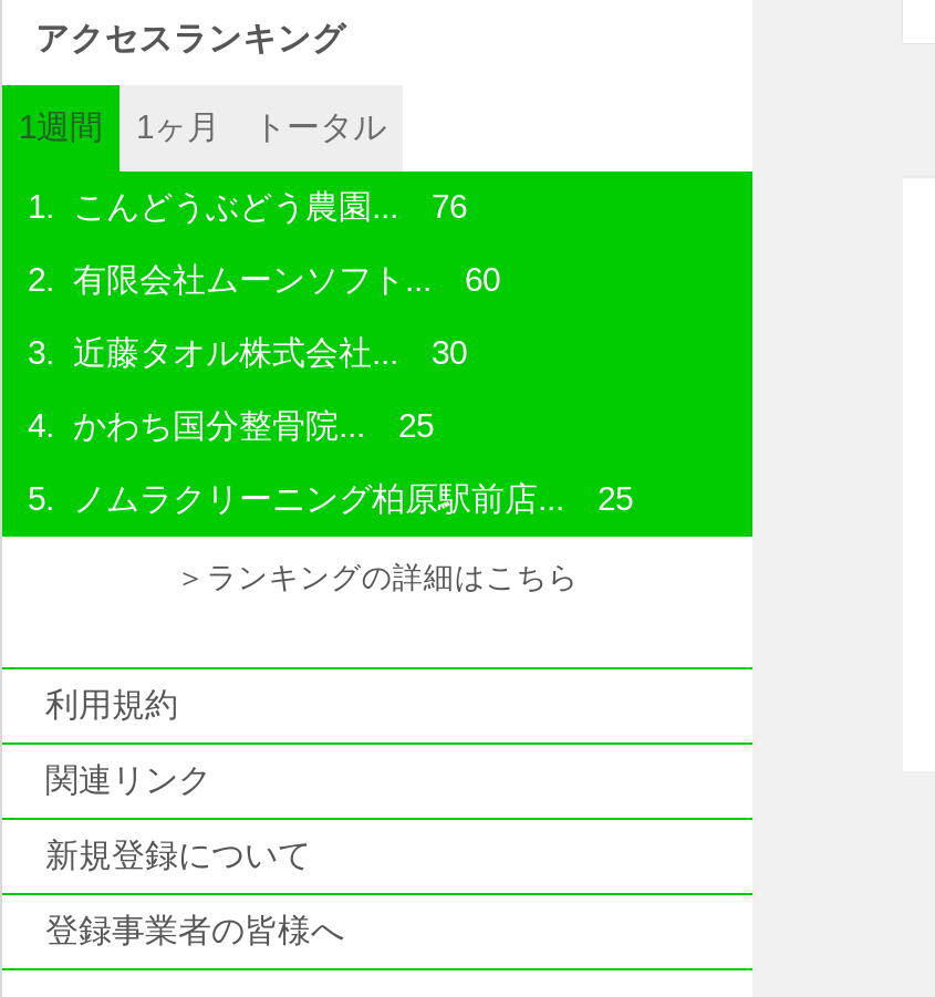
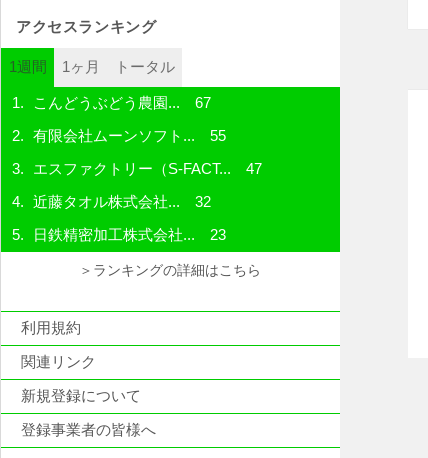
- こんどうぶどう農園... 76
+ こんどうぶどう農園... 67

- 有限会社ムーンソフト... 60
+ 有限会社ムーンソフト... 55

- 近藤タオル株式会社... 30
+ エスファクトリー（S-FACT... 47

- かわち国分整骨院... 25
+ 近藤タオル株式会社... 32

- ノムラクリーニング柏原駅前店... 25
+ 日鉄精密加工株式会社... 23
